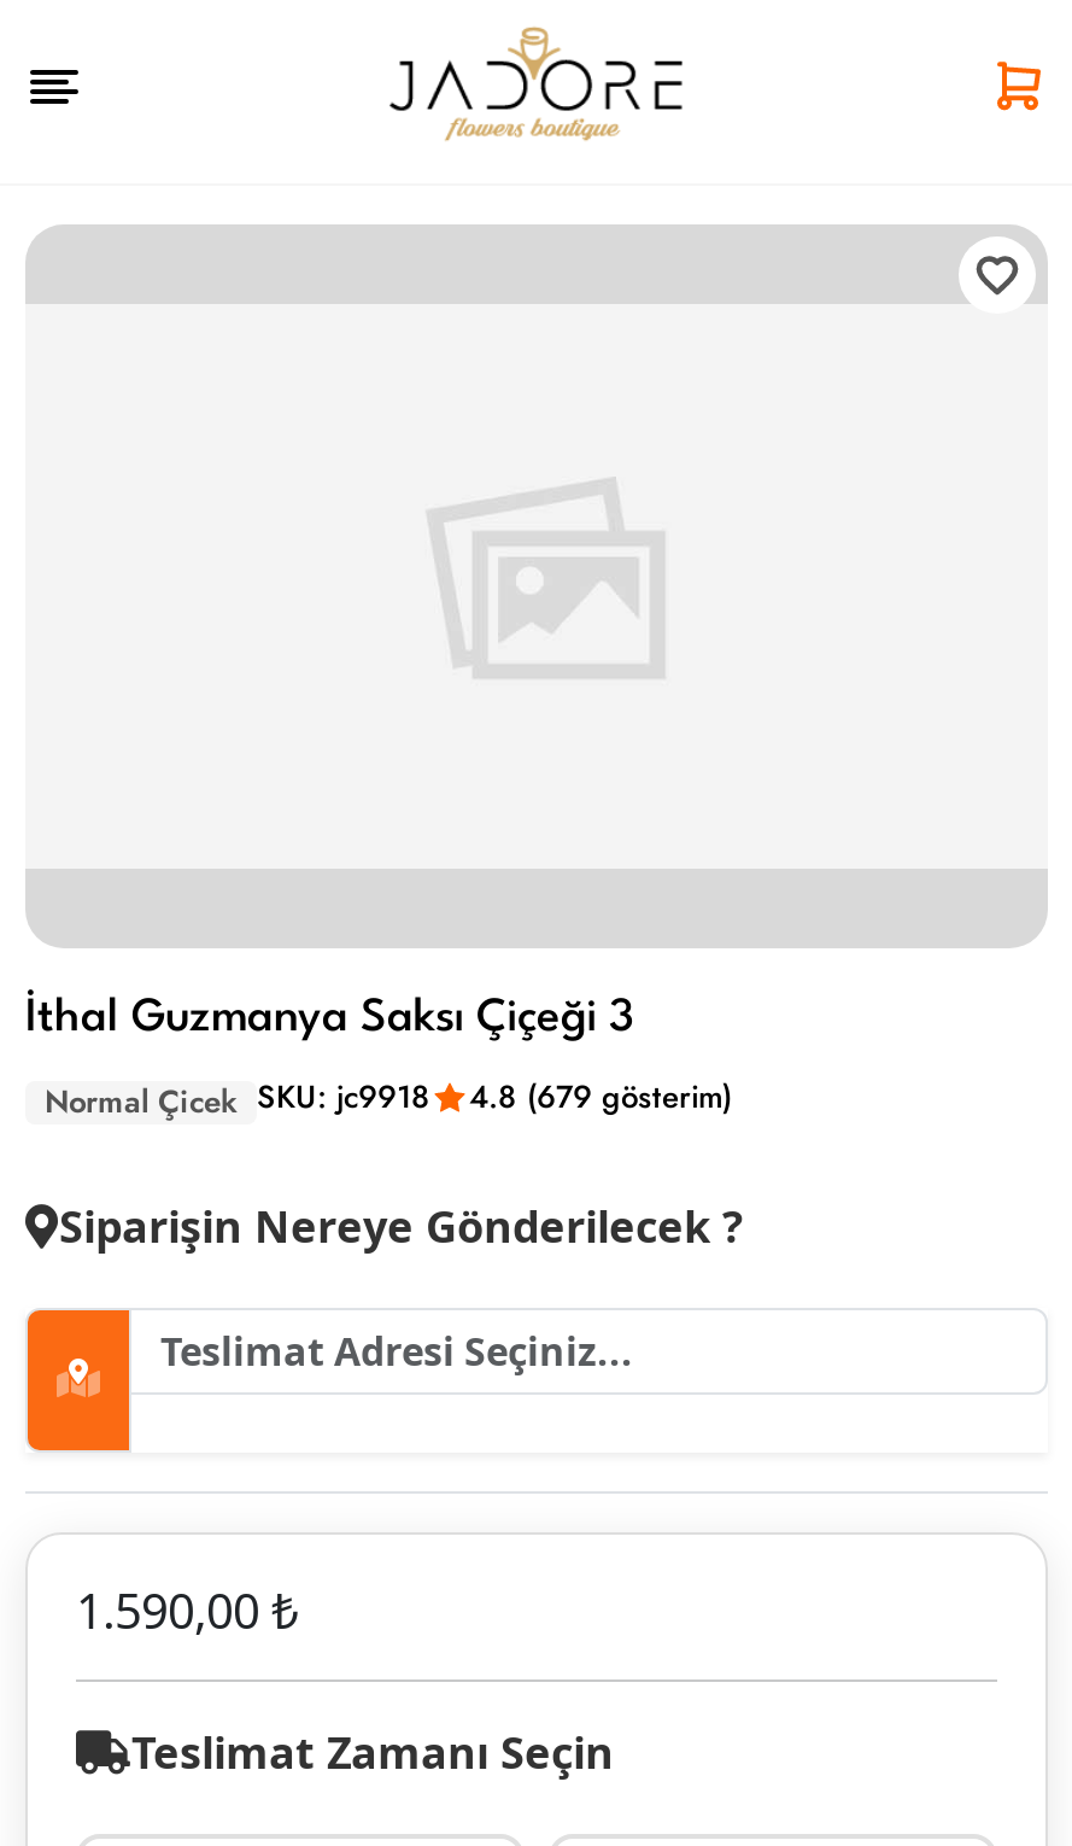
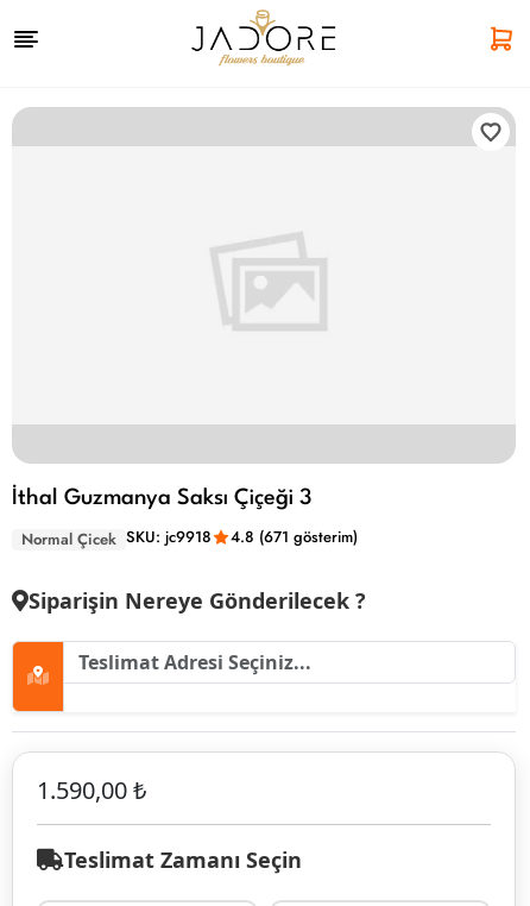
- Normal Çicek SKU: jc9918 4.8 (679 gösterim)
+ Normal Çicek SKU: jc9918 4.8 (671 gösterim)
